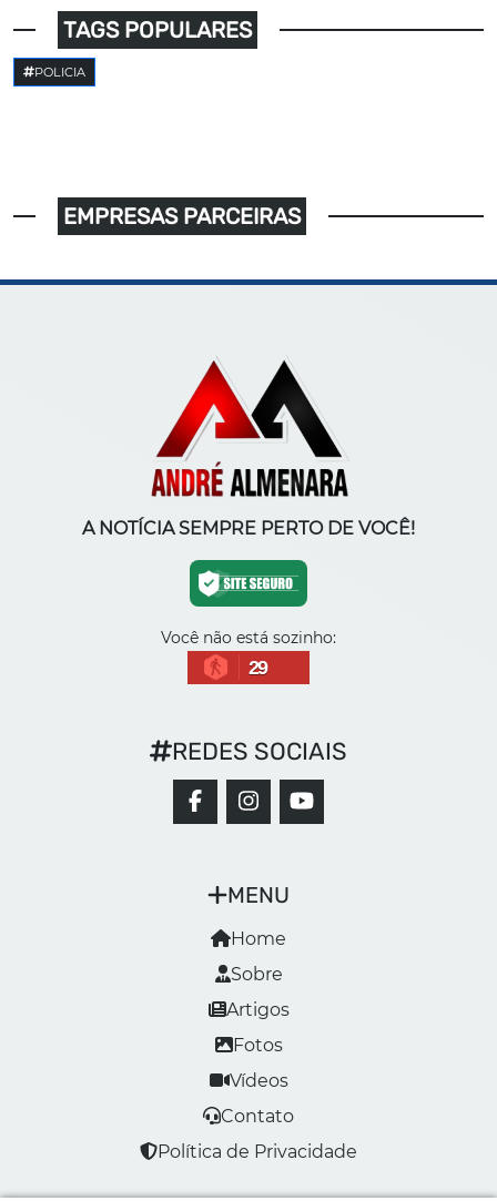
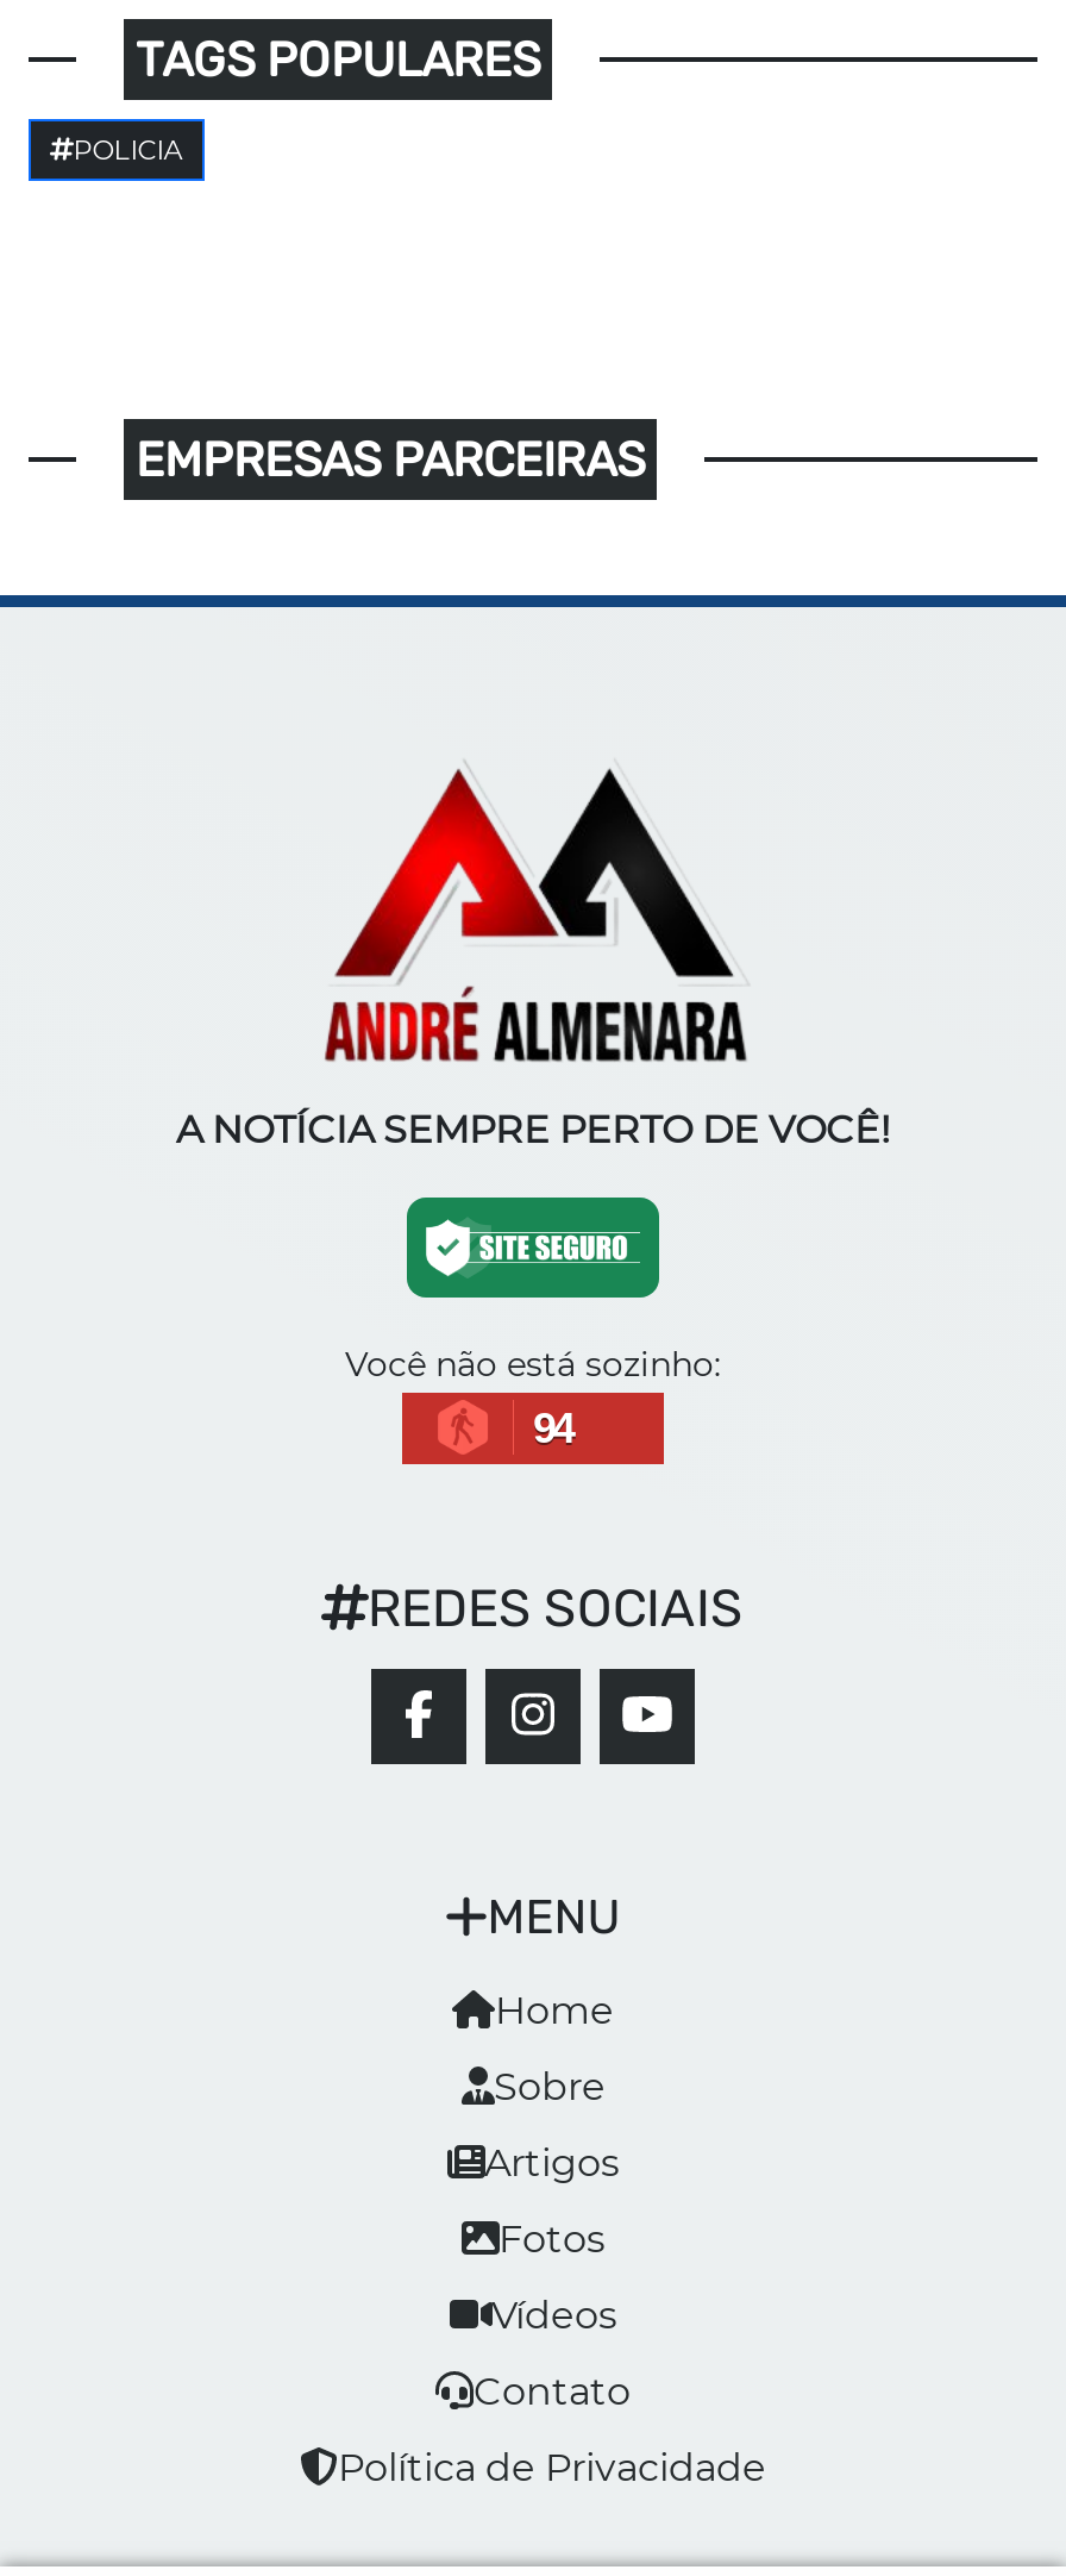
- 29
+ 94
